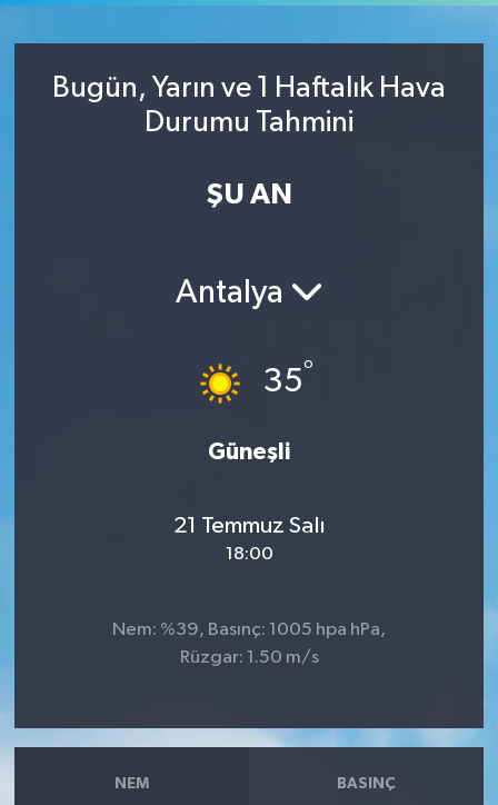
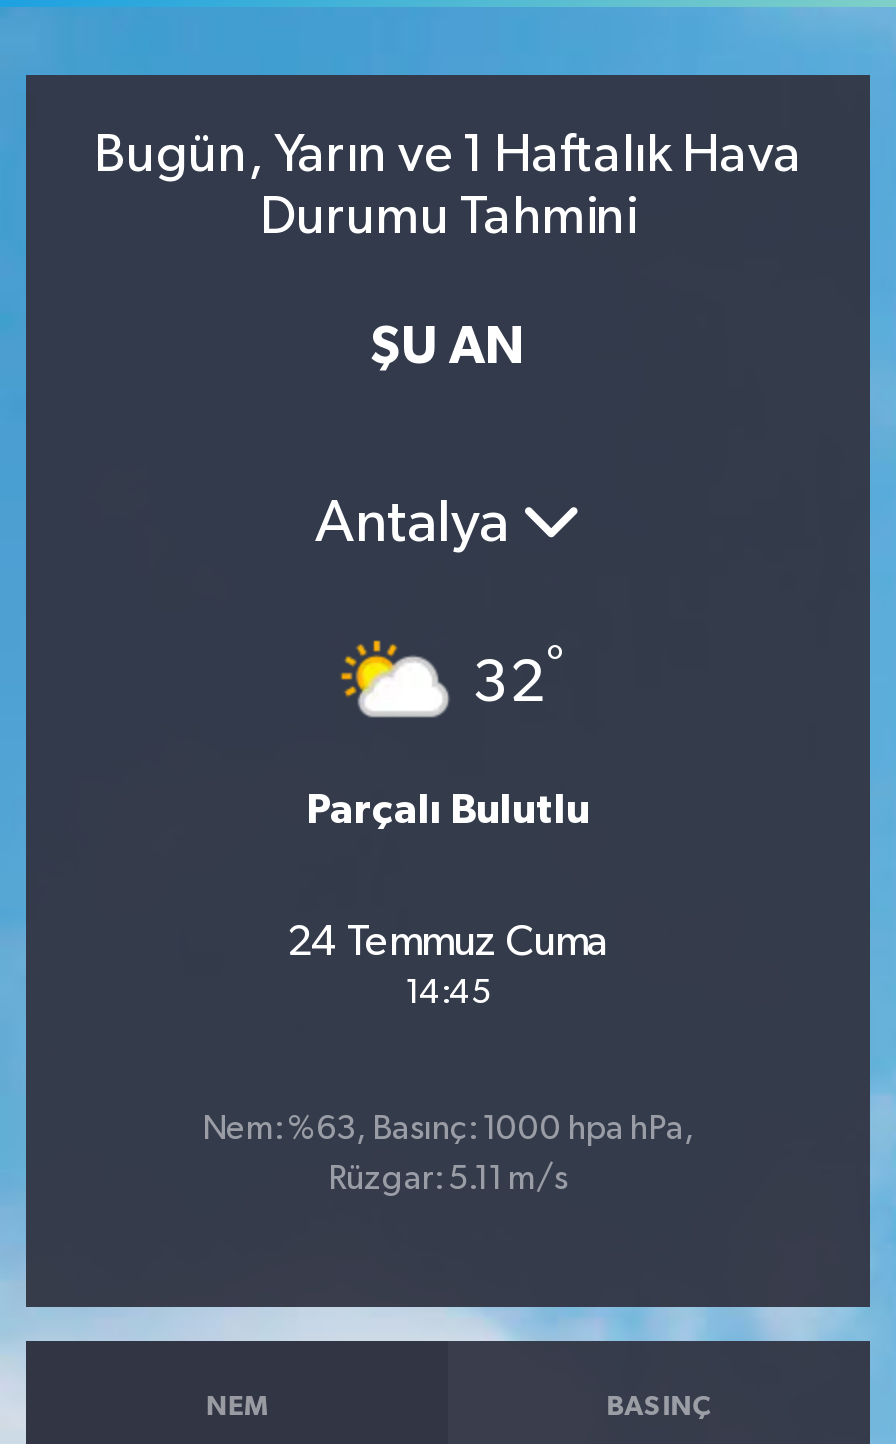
- [image]
- 35°
+ [image]
+ 32°

- Güneşli
+ Parçalı Bulutlu

- 21 Temmuz Salı
- 18:00
+ 24 Temmuz Cuma
+ 14:45

- Nem: %39, Basınç: 1005 hpa hPa,
+ Nem: %63, Basınç: 1000 hpa hPa,

- Rüzgar: 1.50 m/s
+ Rüzgar: 5.11 m/s
